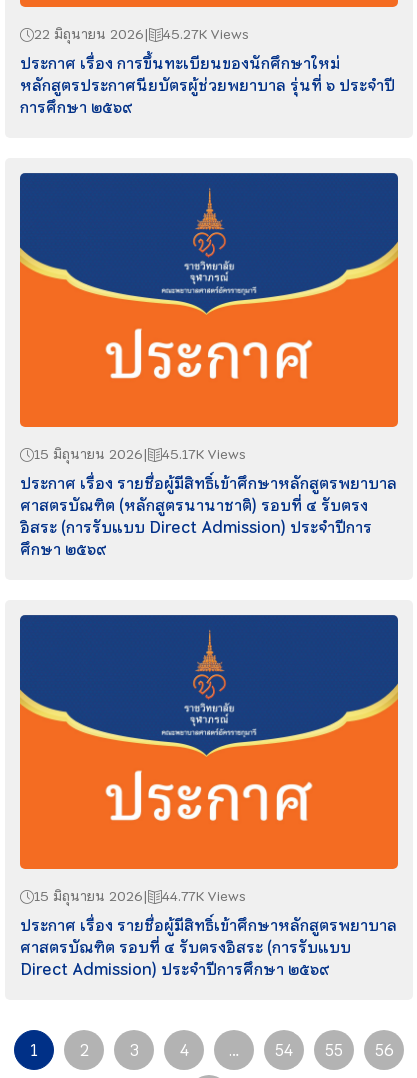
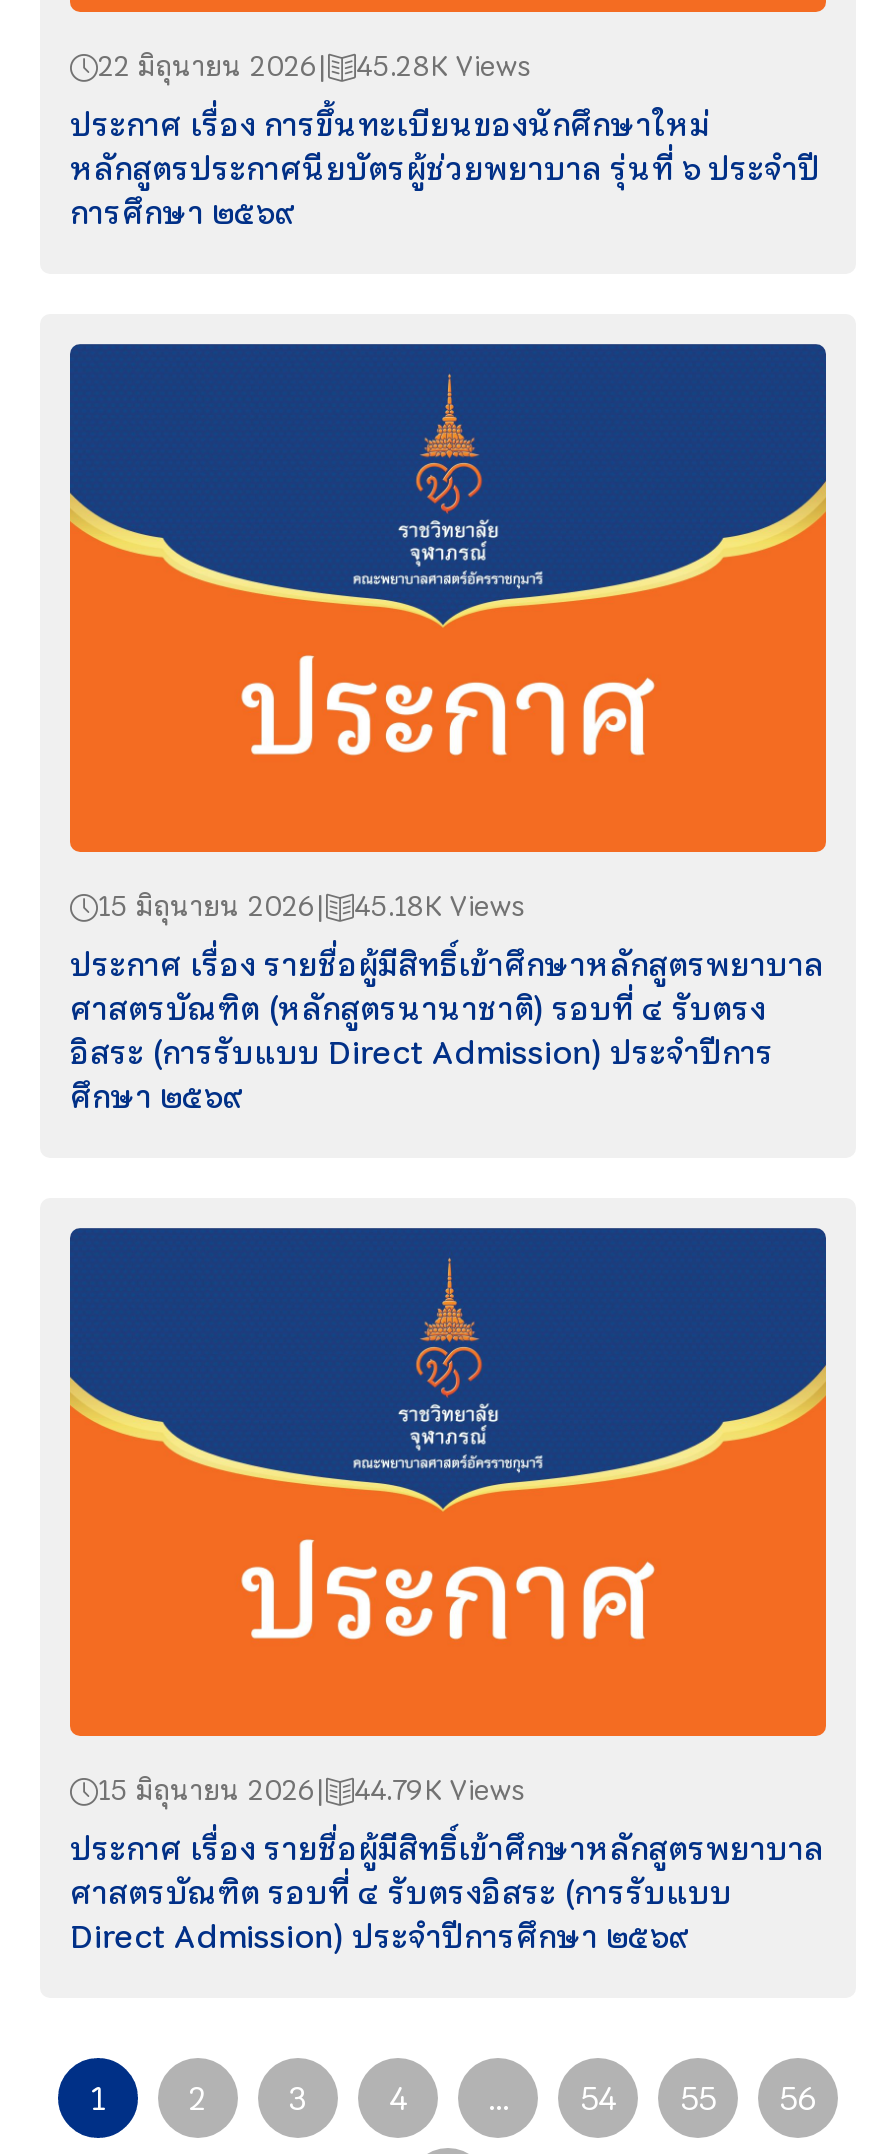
- 22 มิถุนายน 2026 45.27K Views
+ 22 มิถุนายน 2026 45.28K Views

- 15 มิถุนายน 2026 45.17K Views
+ 15 มิถุนายน 2026 45.18K Views

- 15 มิถุนายน 2026 44.77K Views
+ 15 มิถุนายน 2026 44.79K Views
